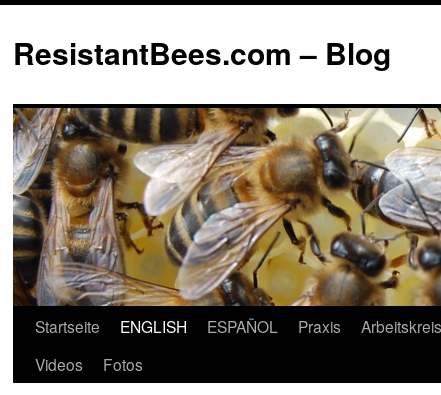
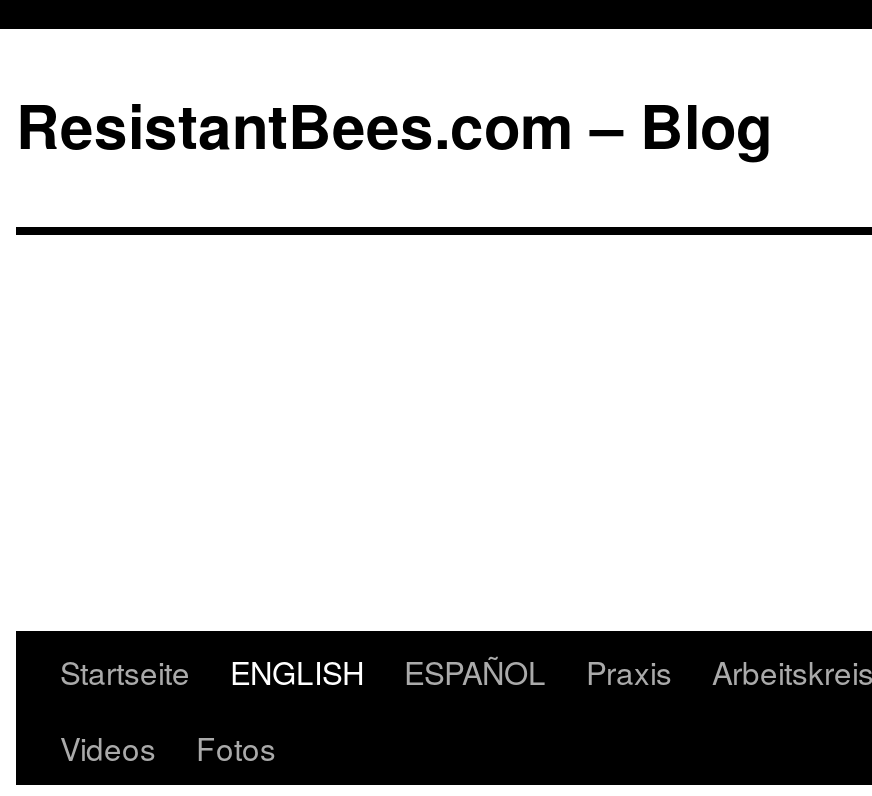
- [image]
